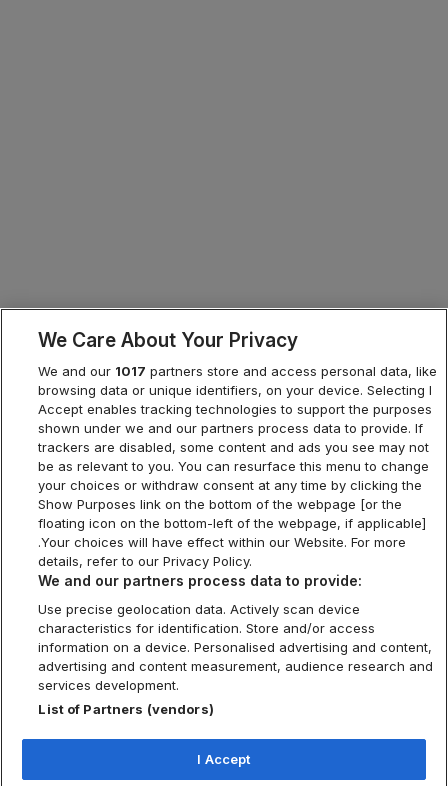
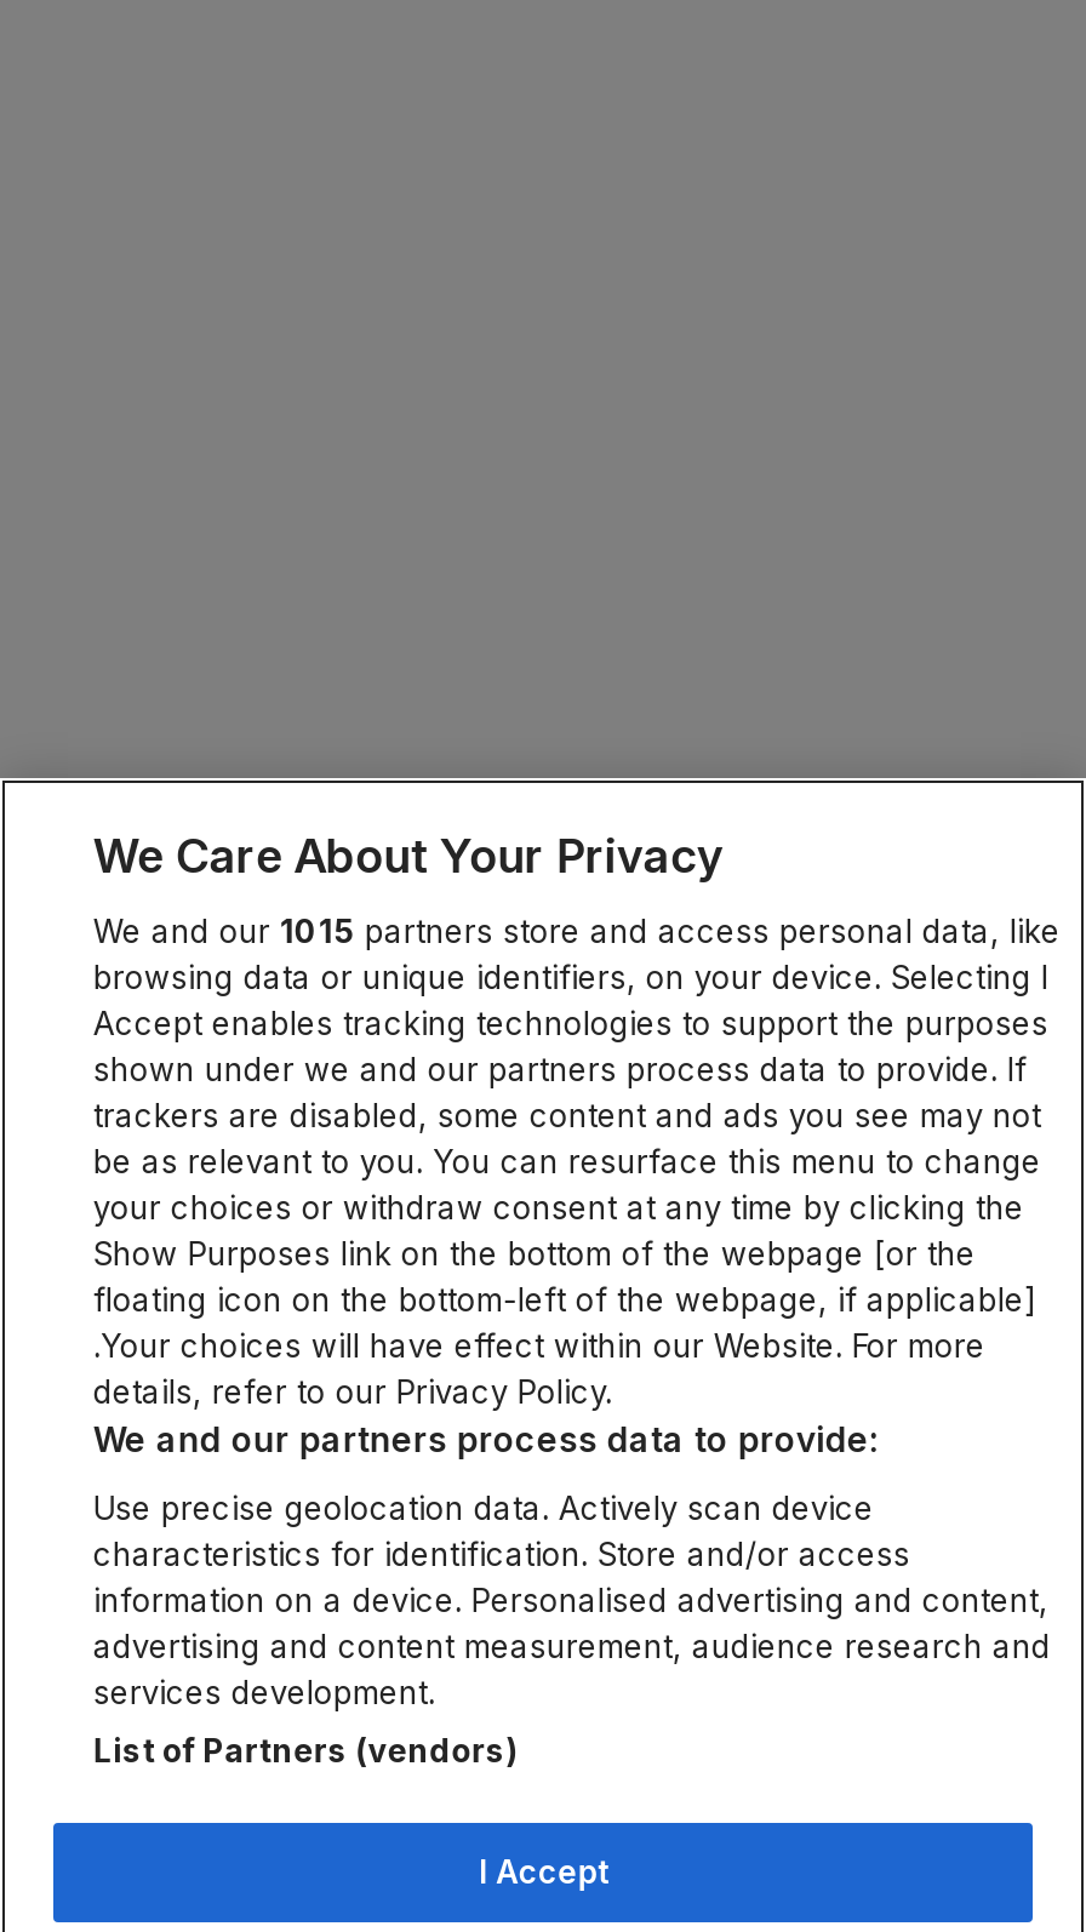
- We and our 1017 partners store and access personal data, like
+ We and our 1015 partners store and access personal data, like
